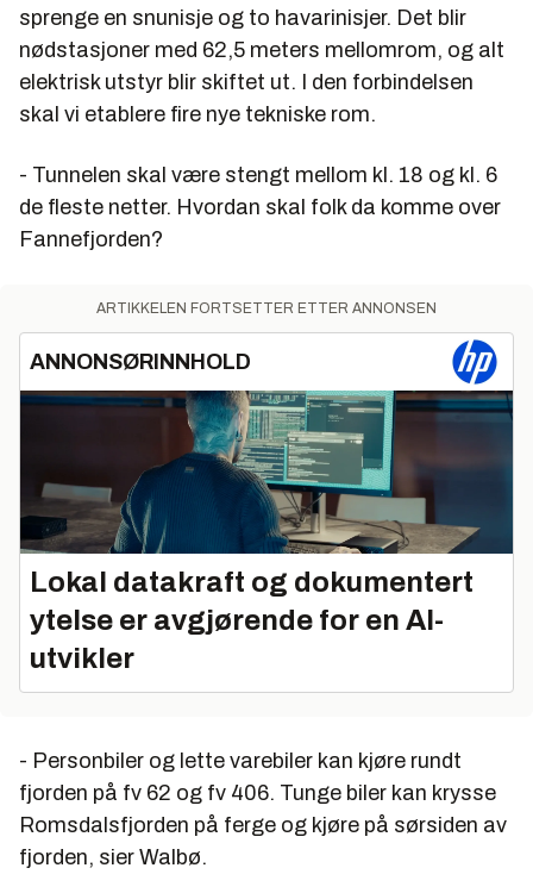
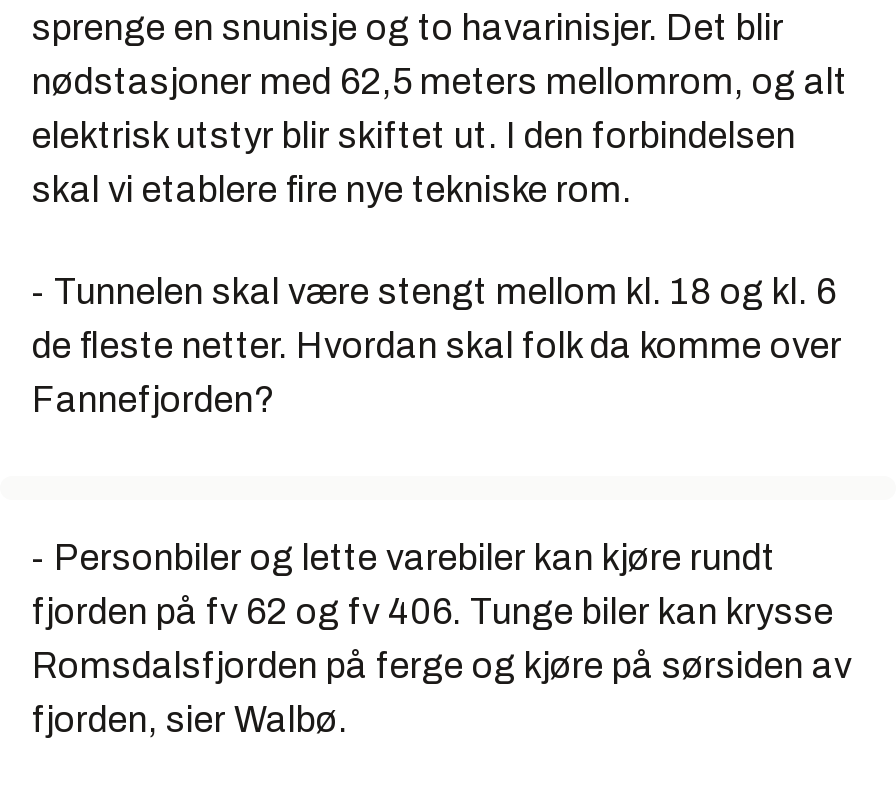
- [image]
- ARTIKKELEN FORTSETTER ETTER ANNONSEN
- ANNONSØRINNHOLD

- Lokal datakraft og dokumentert
- ytelse er avgjørende for en AI-
- utvikler
